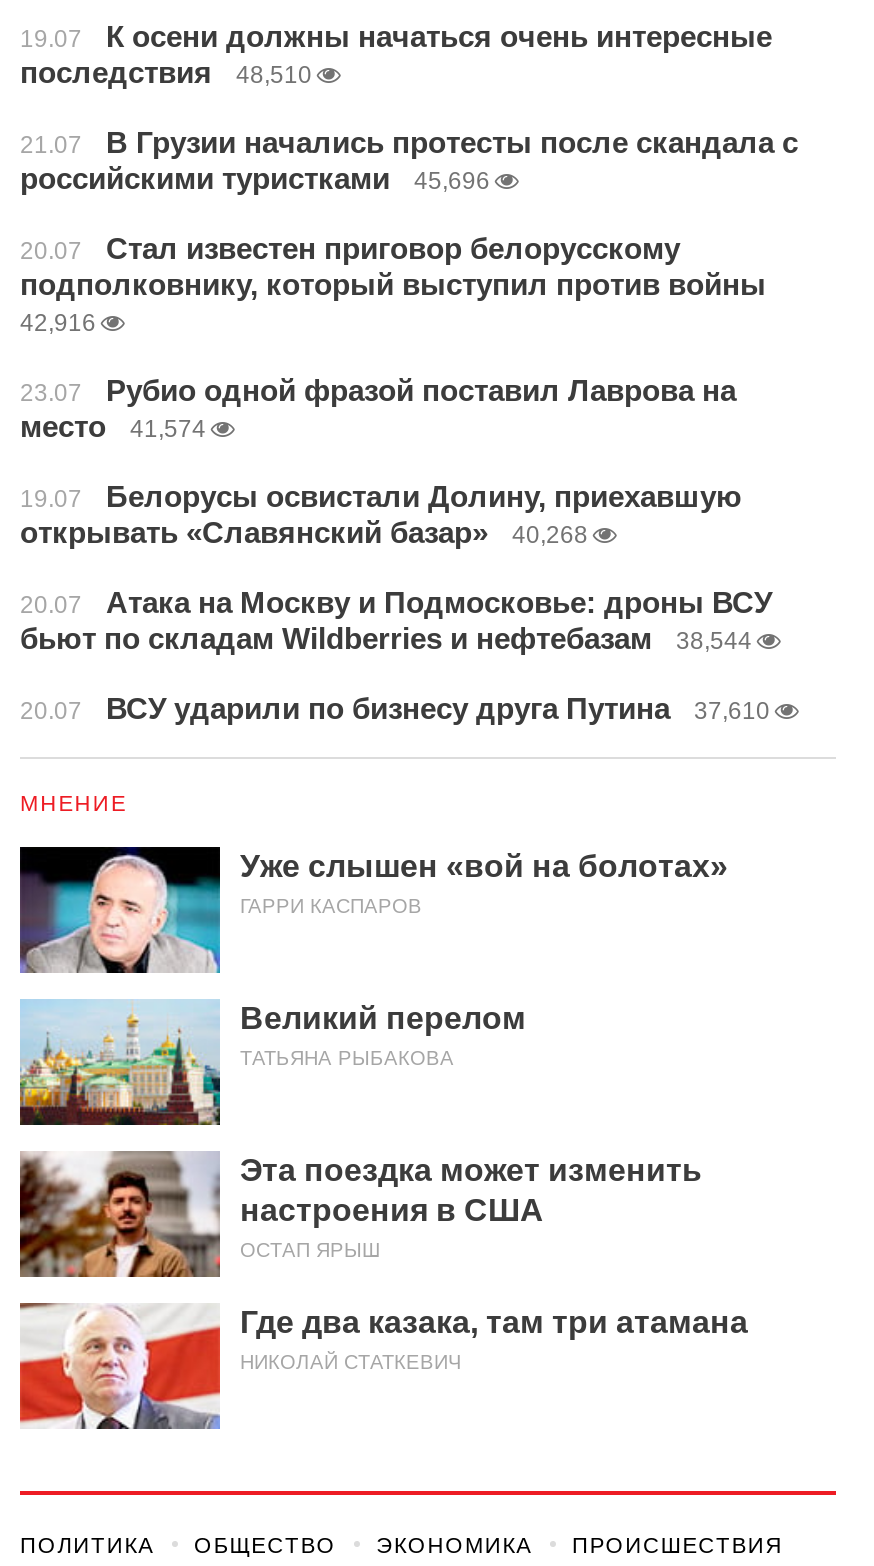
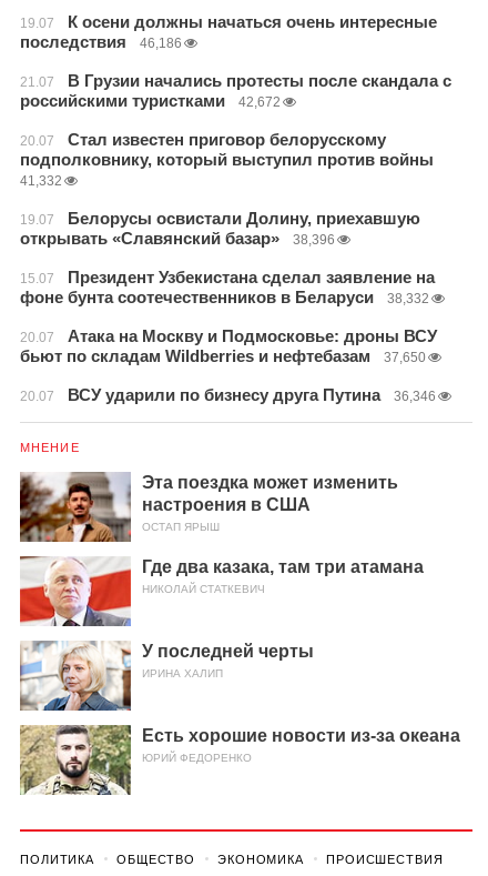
- последствия 48,510
+ последствия 46,186

- российскими туристками 45,696
+ российскими туристками 42,672

- 42,916
- 23.07
- Рубио одной фразой поставил Лаврова на
- место
- 41,574
+ 41,332

moved up: 19.07 | Белорусы освистали Долину, приехавшую | открывать «Славянский базар»

- 40,268
+ 38,396
+ 15.07
+ Президент Узбекистана сделал заявление на
+ фоне бунта соотечественников в Беларуси
+ 38,332

- бьют по складам Wildberries и нефтебазам 38,544
+ бьют по складам Wildberries и нефтебазам 37,650

- 20.07 ВСУ ударили по бизнесу друга Путина 37,610
+ 20.07 ВСУ ударили по бизнесу друга Путина 36,346

- [image]
- Уже слышен «вой на болотах»
- ГАРРИ КАСПАРОВ
- Великий перелом
- ТАТЬЯНА РЫБАКОВА

- [image]

moved up: [image] | Эта поездка может изменить | настроения в США | ОСТАП ЯРЫШ | Где два казака, там три атамана | НИКОЛАЙ СТАТКЕВИЧ

+ [image]
+ У последней черты
+ ИРИНА ХАЛИП
+ Есть хорошие новости из-за океана
+ ЮРИЙ ФЕДОРЕНКО

+ [image]
